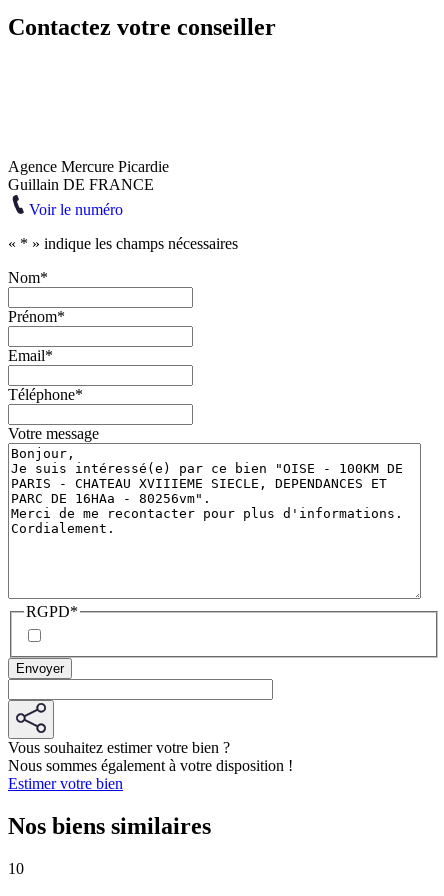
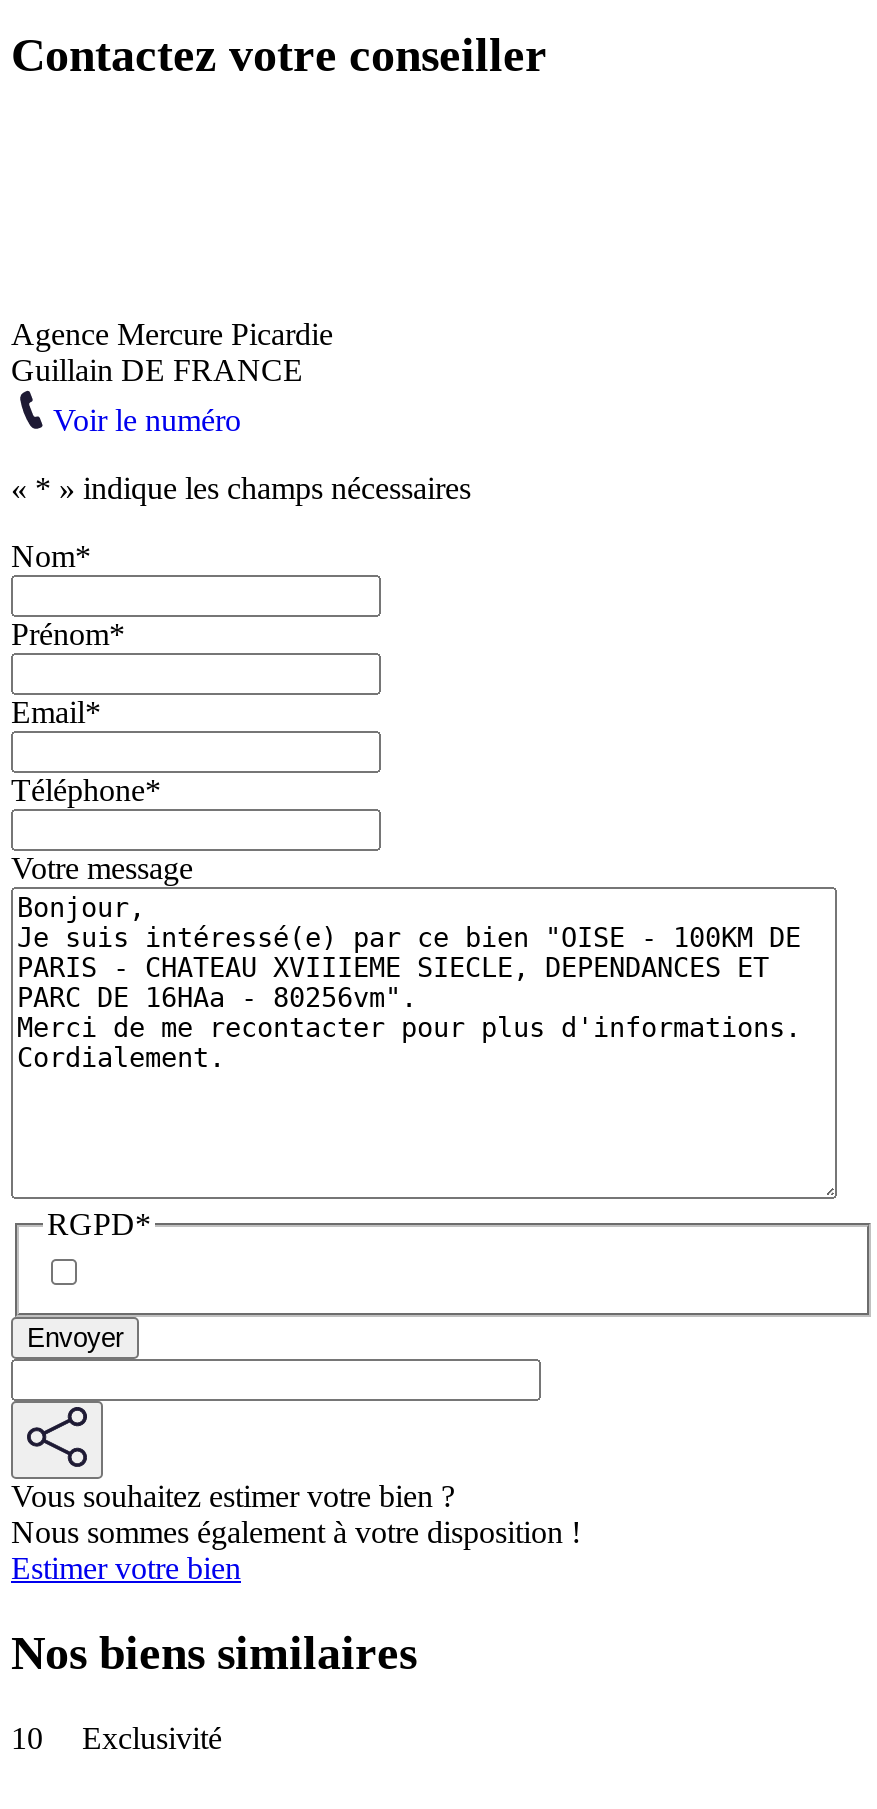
+ Exclusivité
